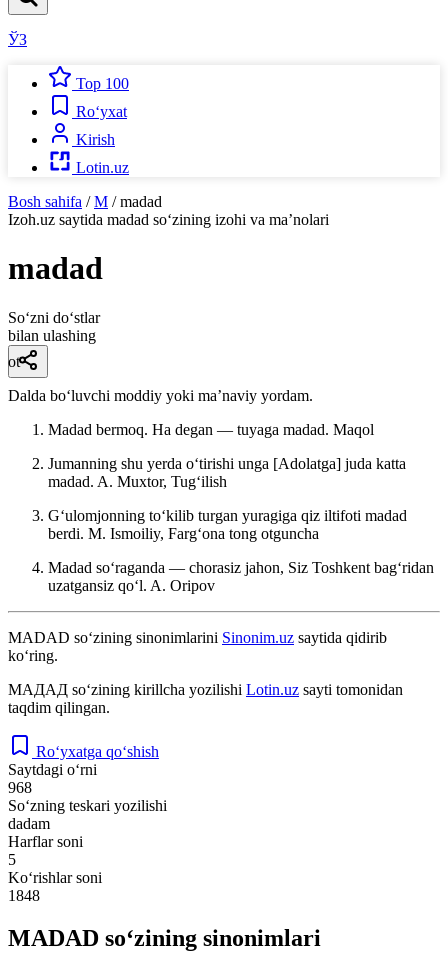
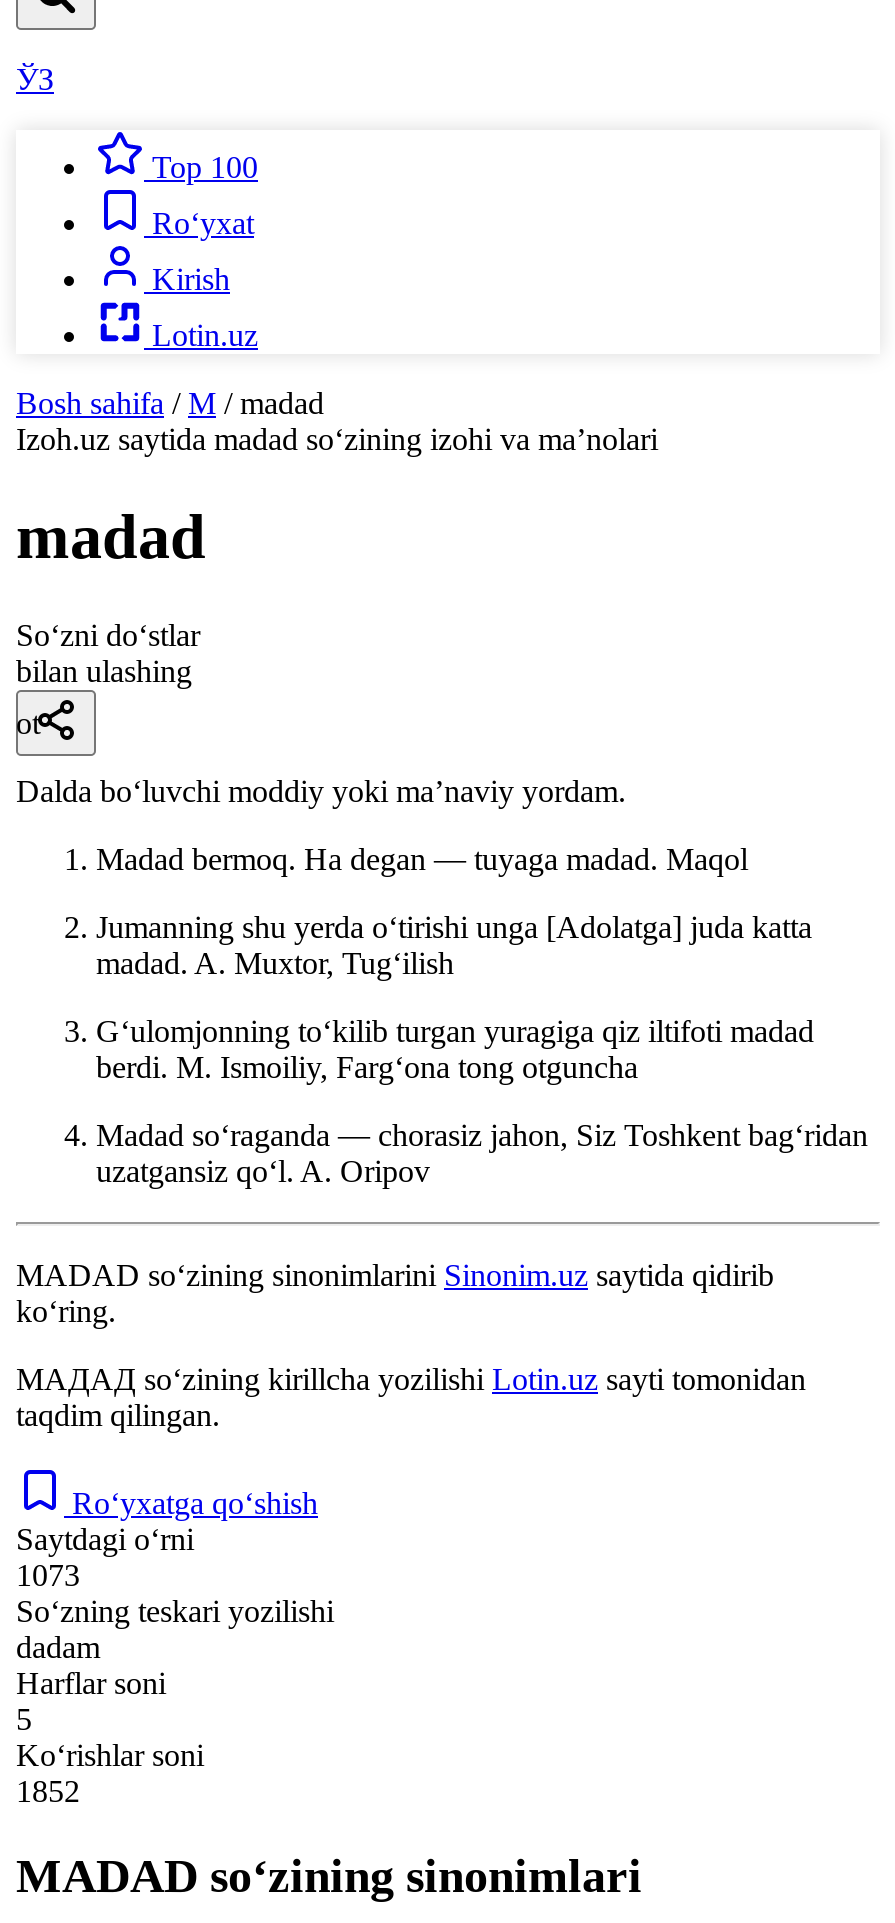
- 968
+ 1073

- 1848
+ 1852
